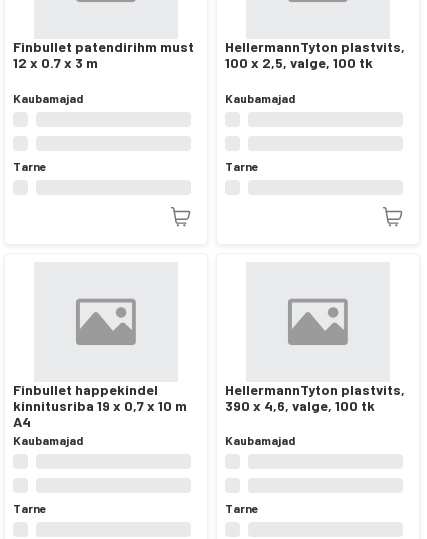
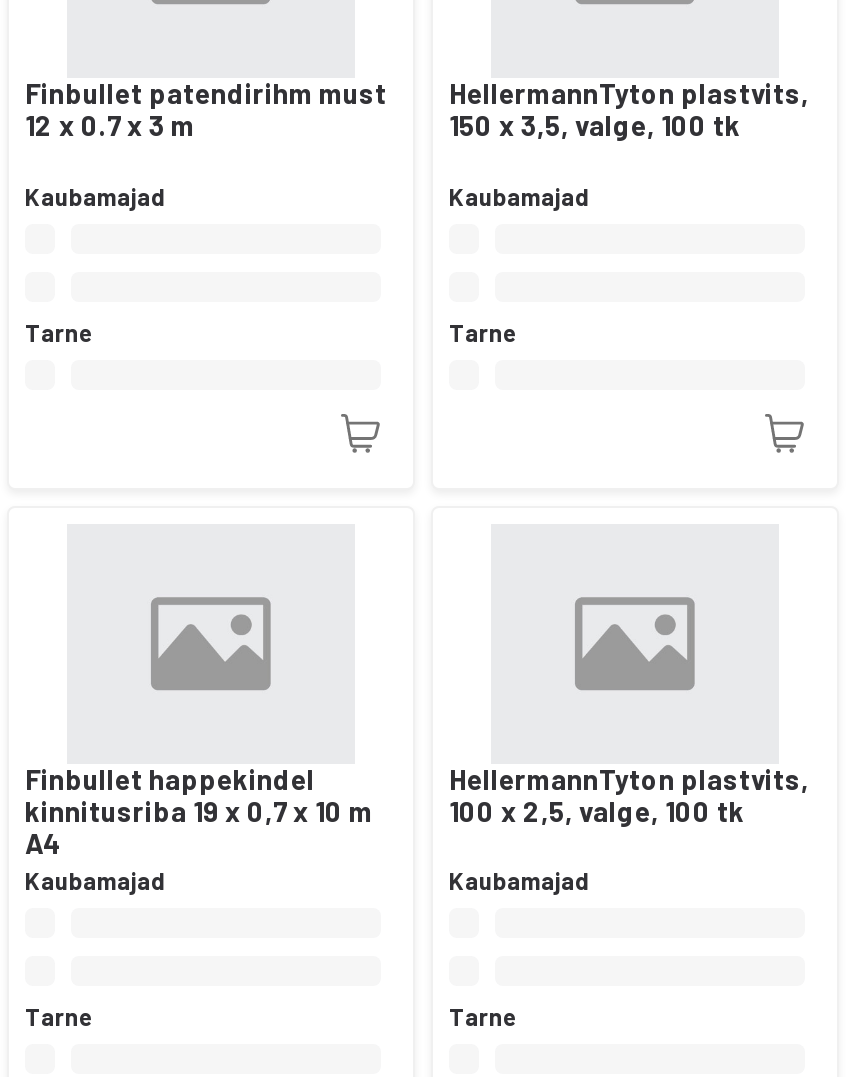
- 100 x 2,5, valge, 100 tk
+ 150 x 3,5, valge, 100 tk

- 390 x 4,6, valge, 100 tk
+ 100 x 2,5, valge, 100 tk
